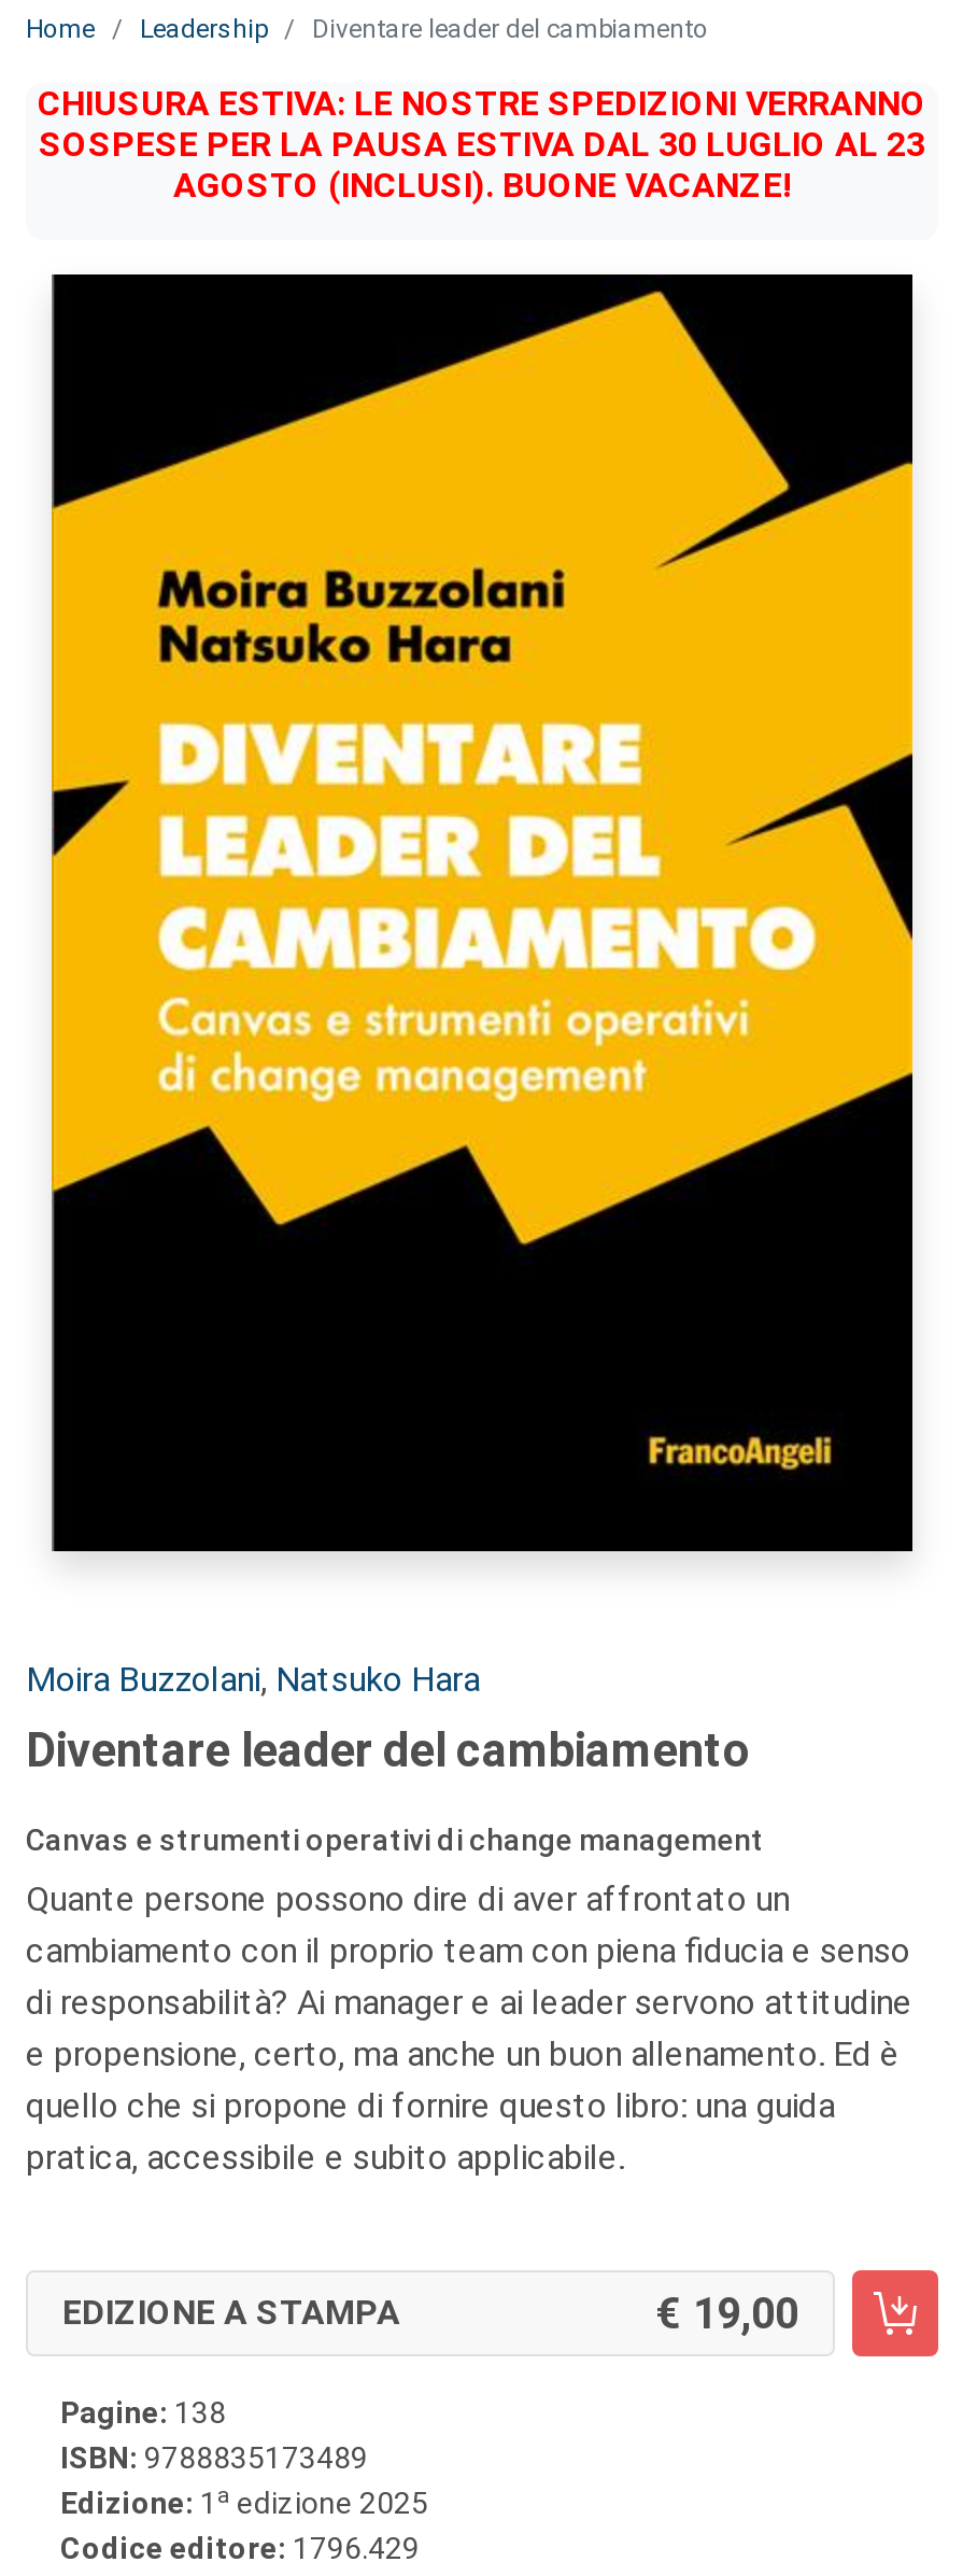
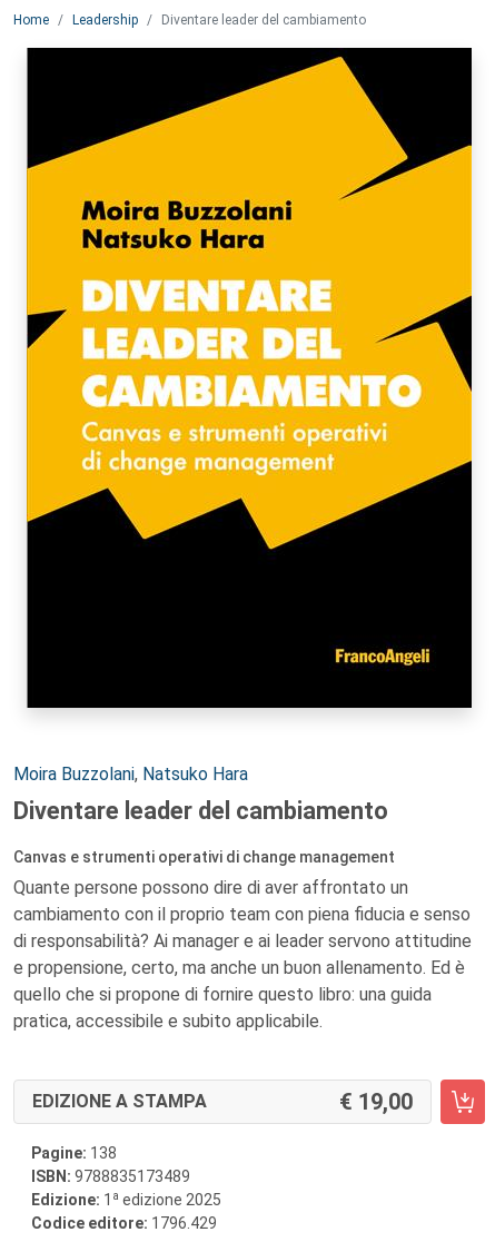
- CHIUSURA ESTIVA: LE NOSTRE SPEDIZIONI VERRANNO
- SOSPESE PER LA PAUSA ESTIVA DAL 30 LUGLIO AL 23
- AGOSTO (INCLUSI). BUONE VACANZE!
